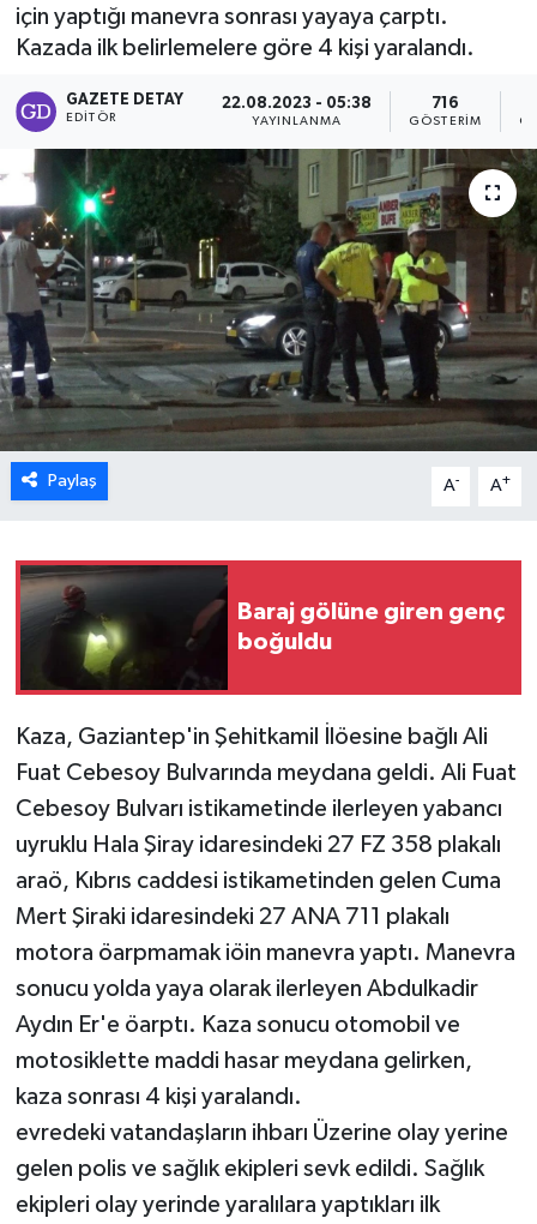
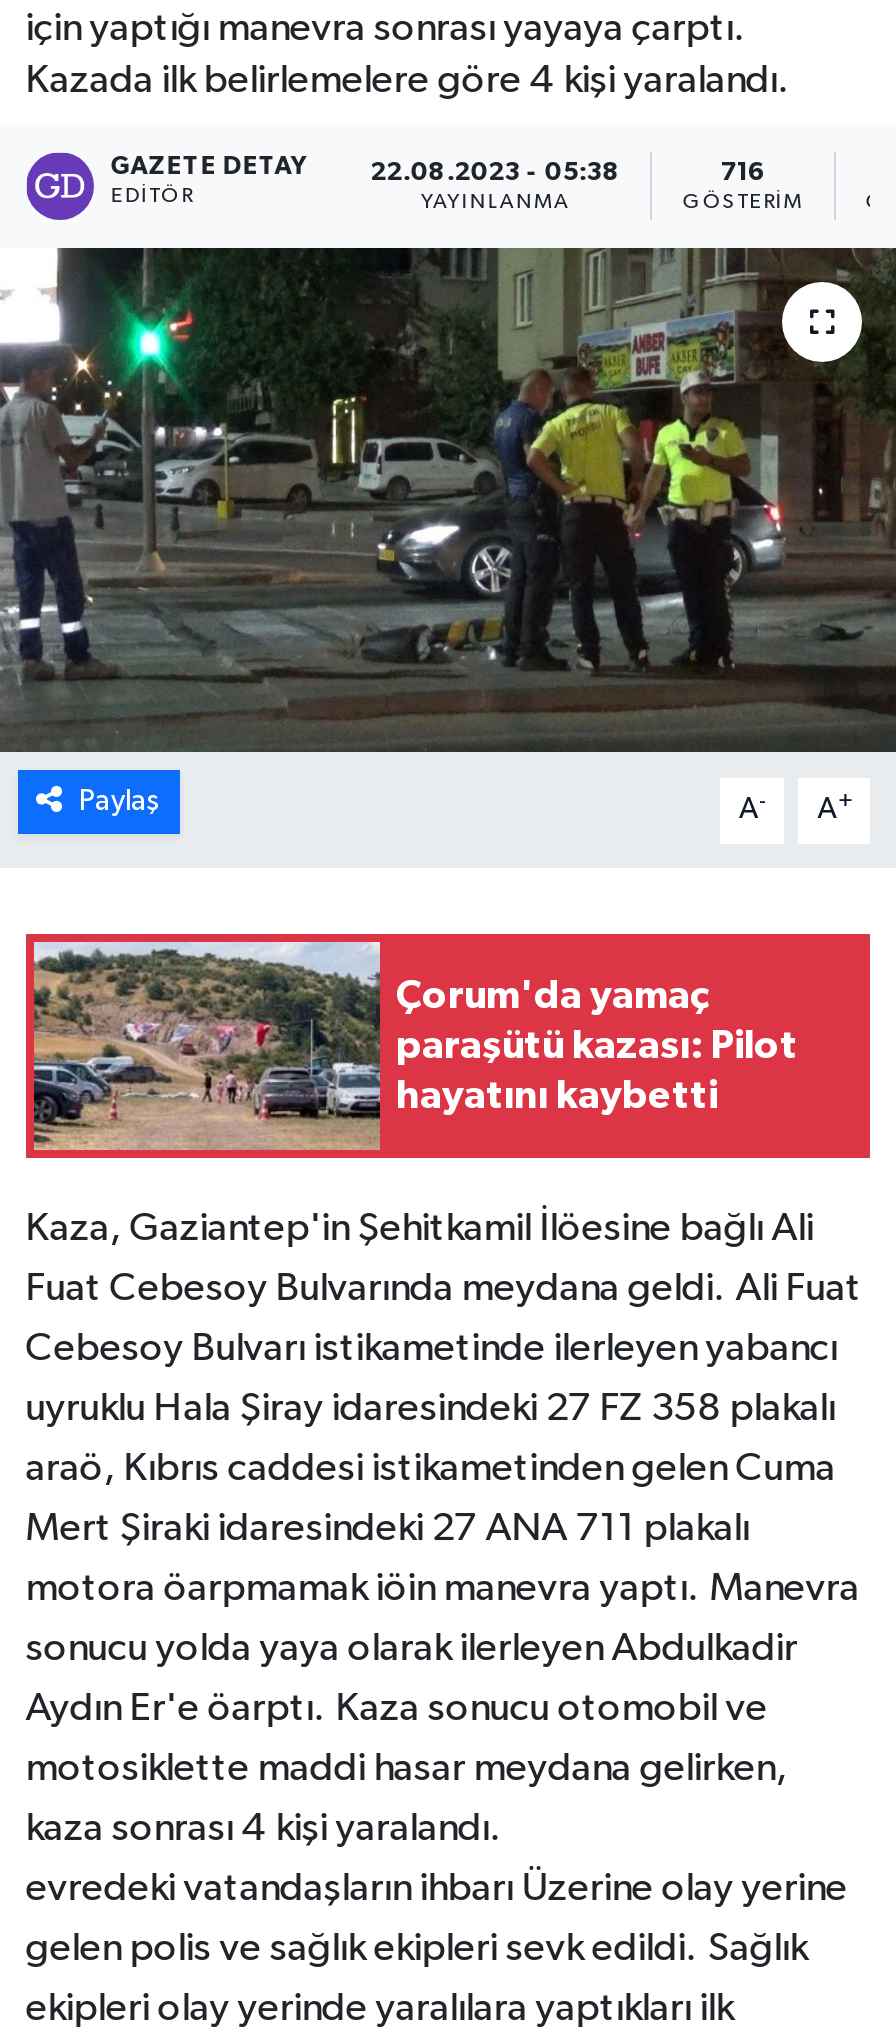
- [image]
- Baraj gölüne giren genç
- boğuldu
+ [image]
+ Çorum'da yamaç
+ paraşütü kazası: Pilot
+ hayatını kaybetti
